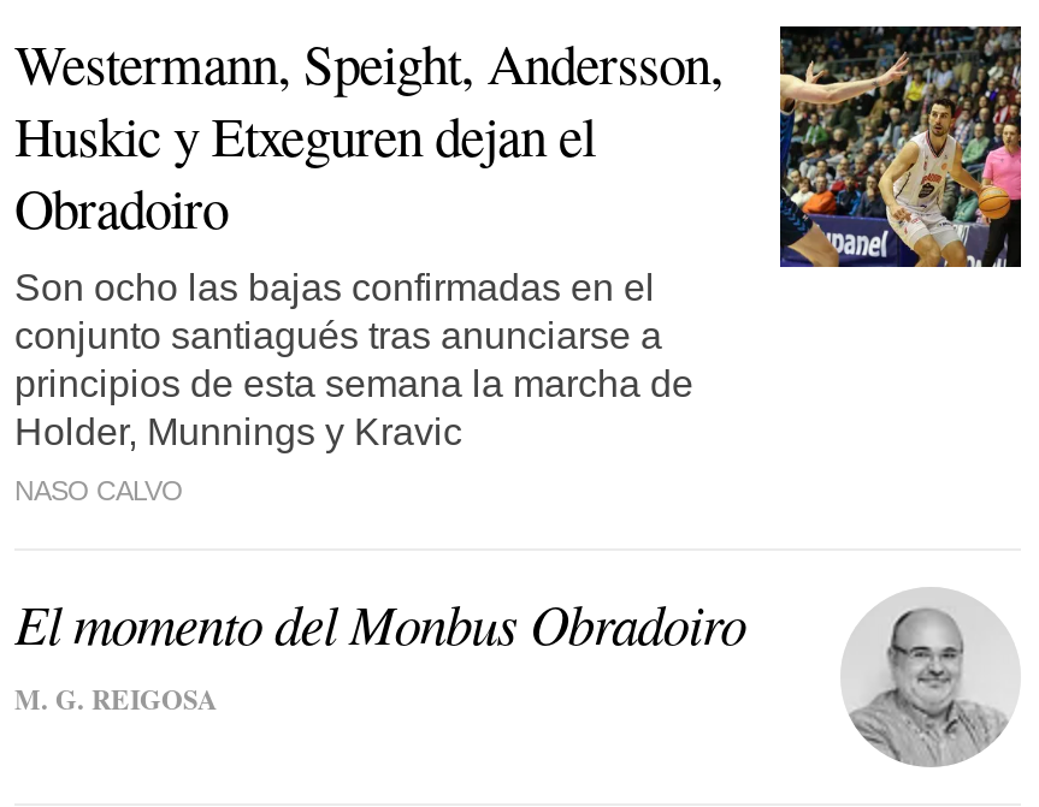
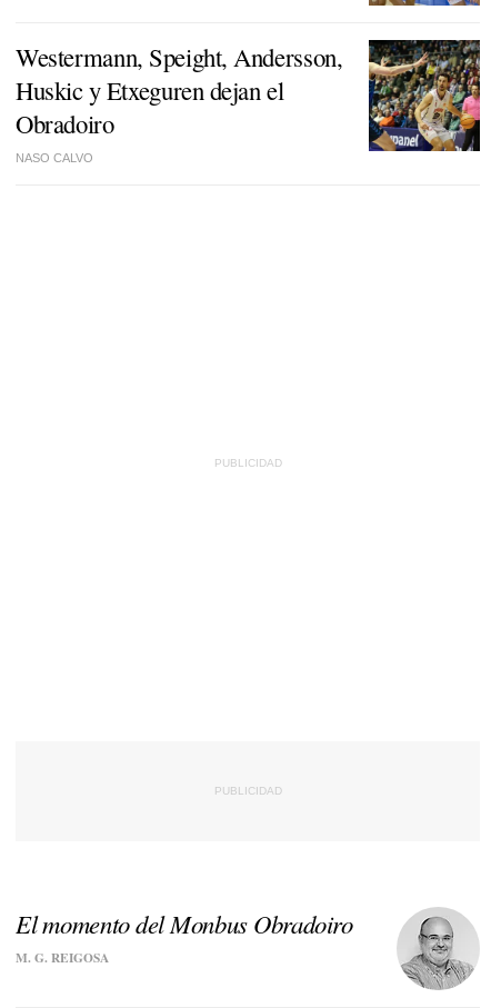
- Son ocho las bajas confirmadas en el
- conjunto santiagués tras anunciarse a
- principios de esta semana la marcha de
- Holder, Munnings y Kravic

moved up: NASO CALVO
